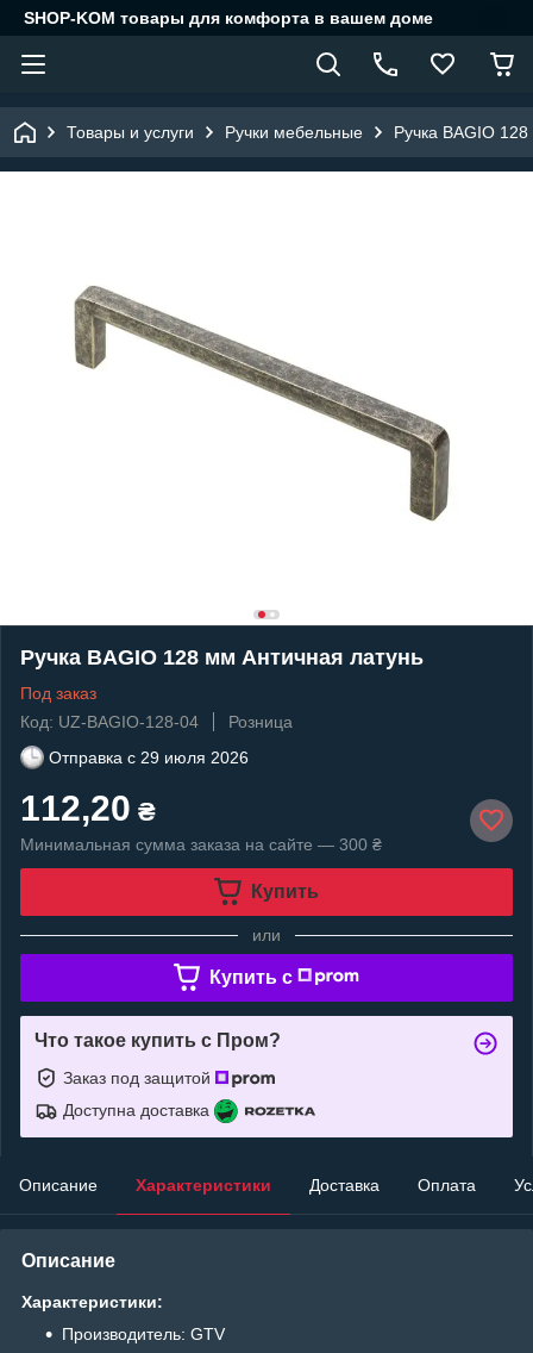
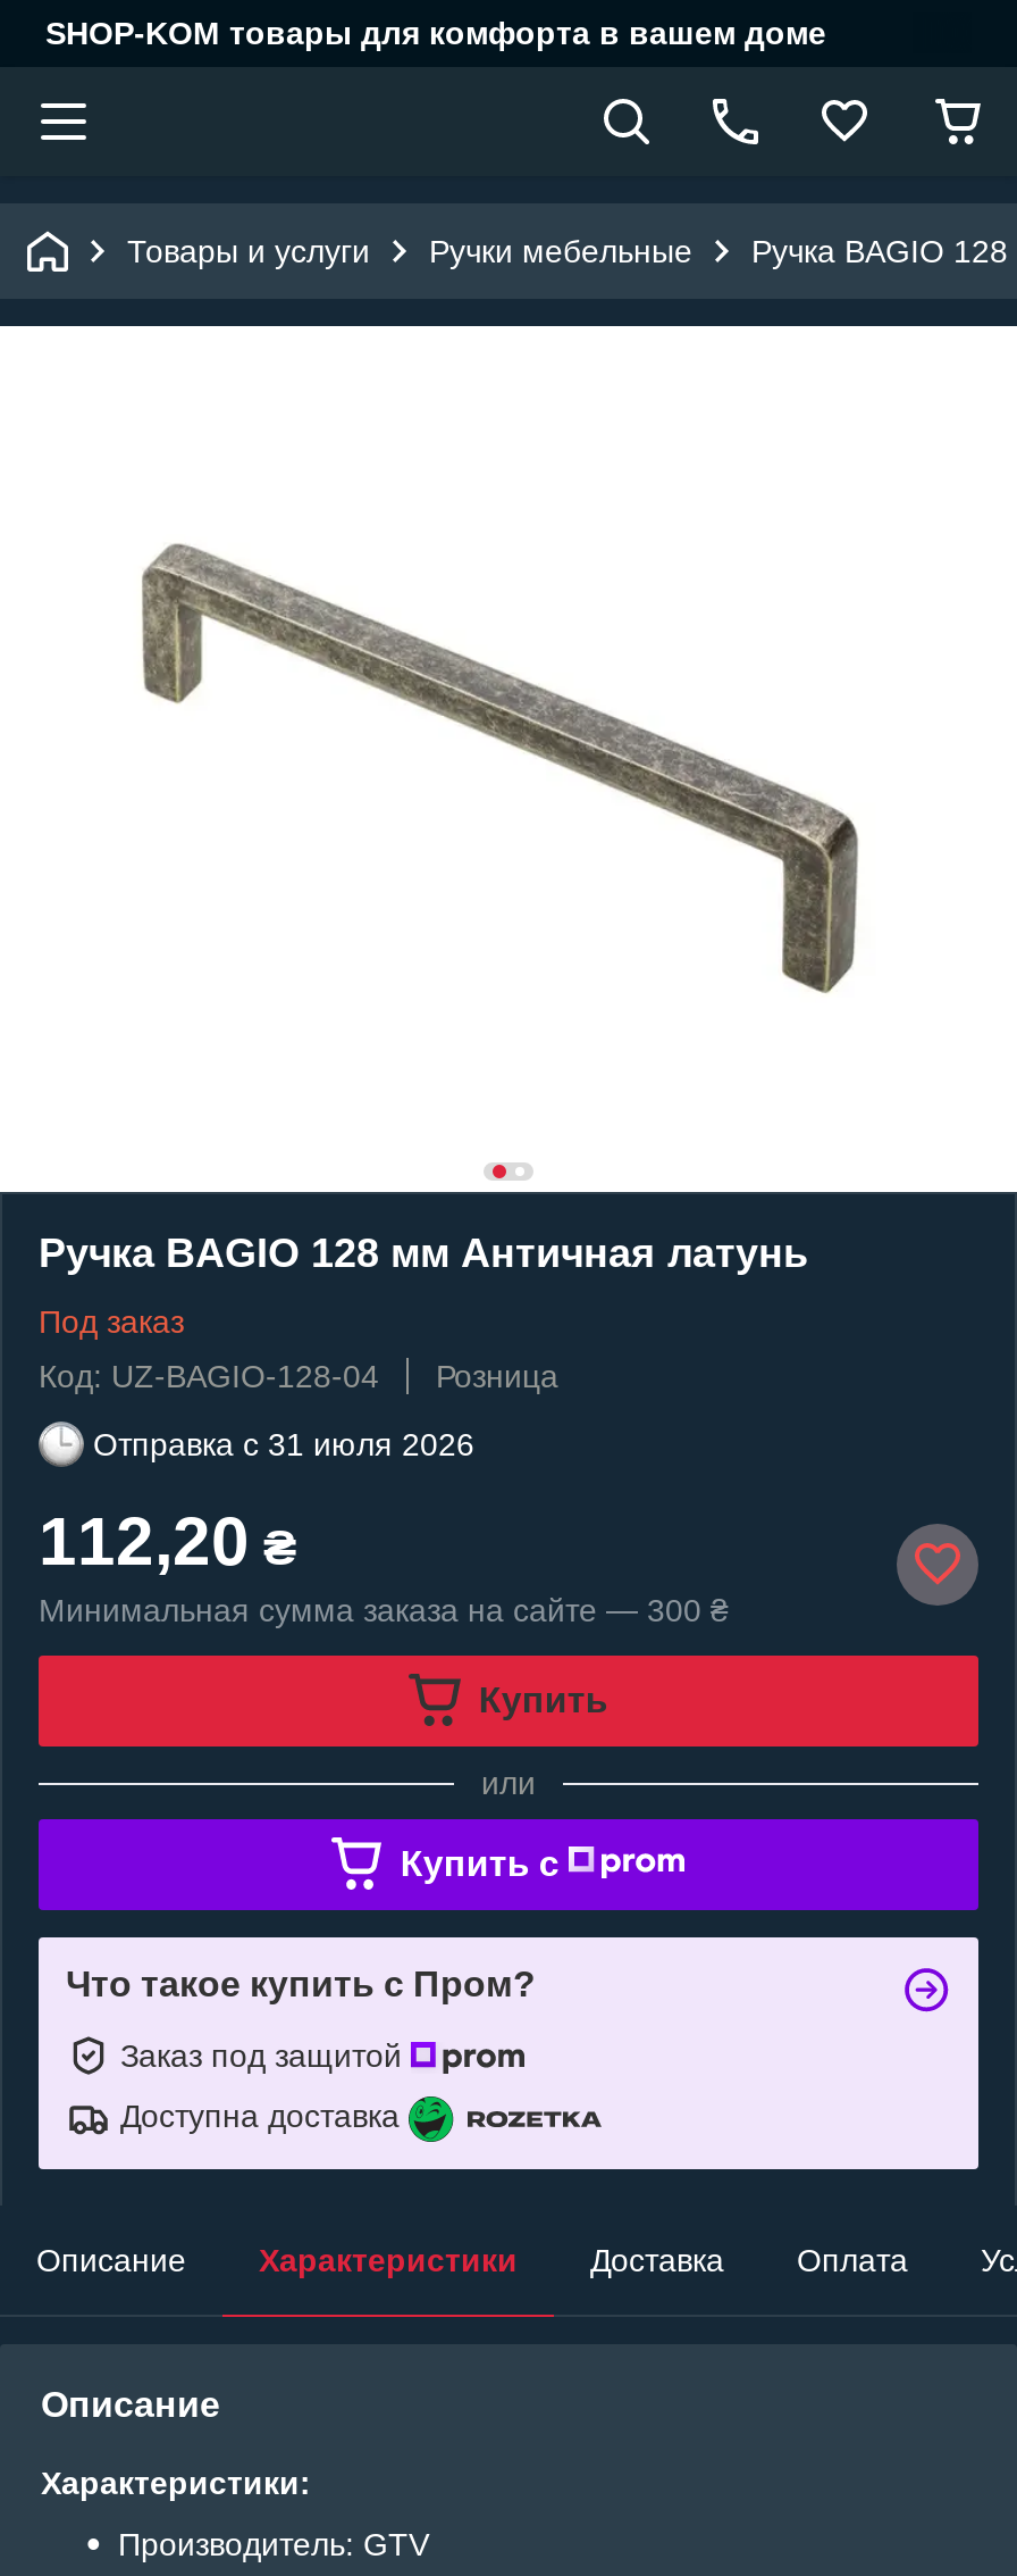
- Отправка с 29 июля 2026
+ Отправка с 31 июля 2026
